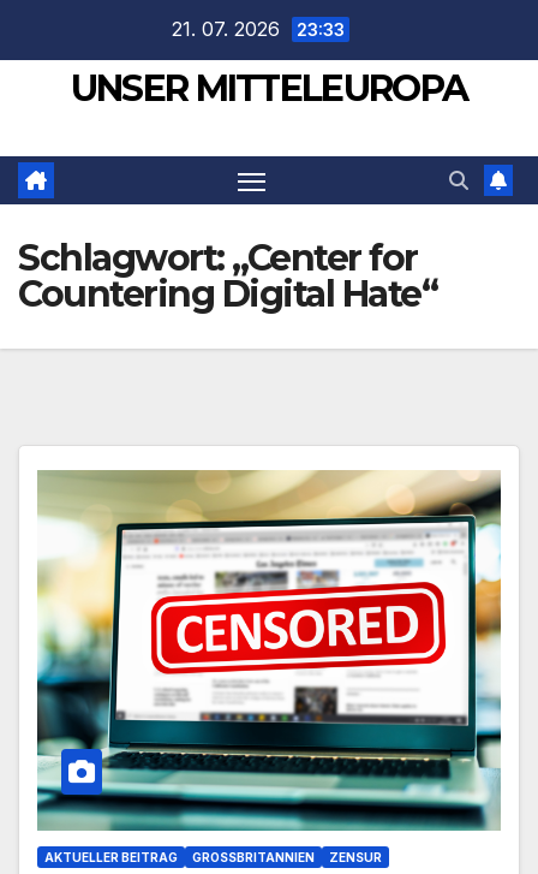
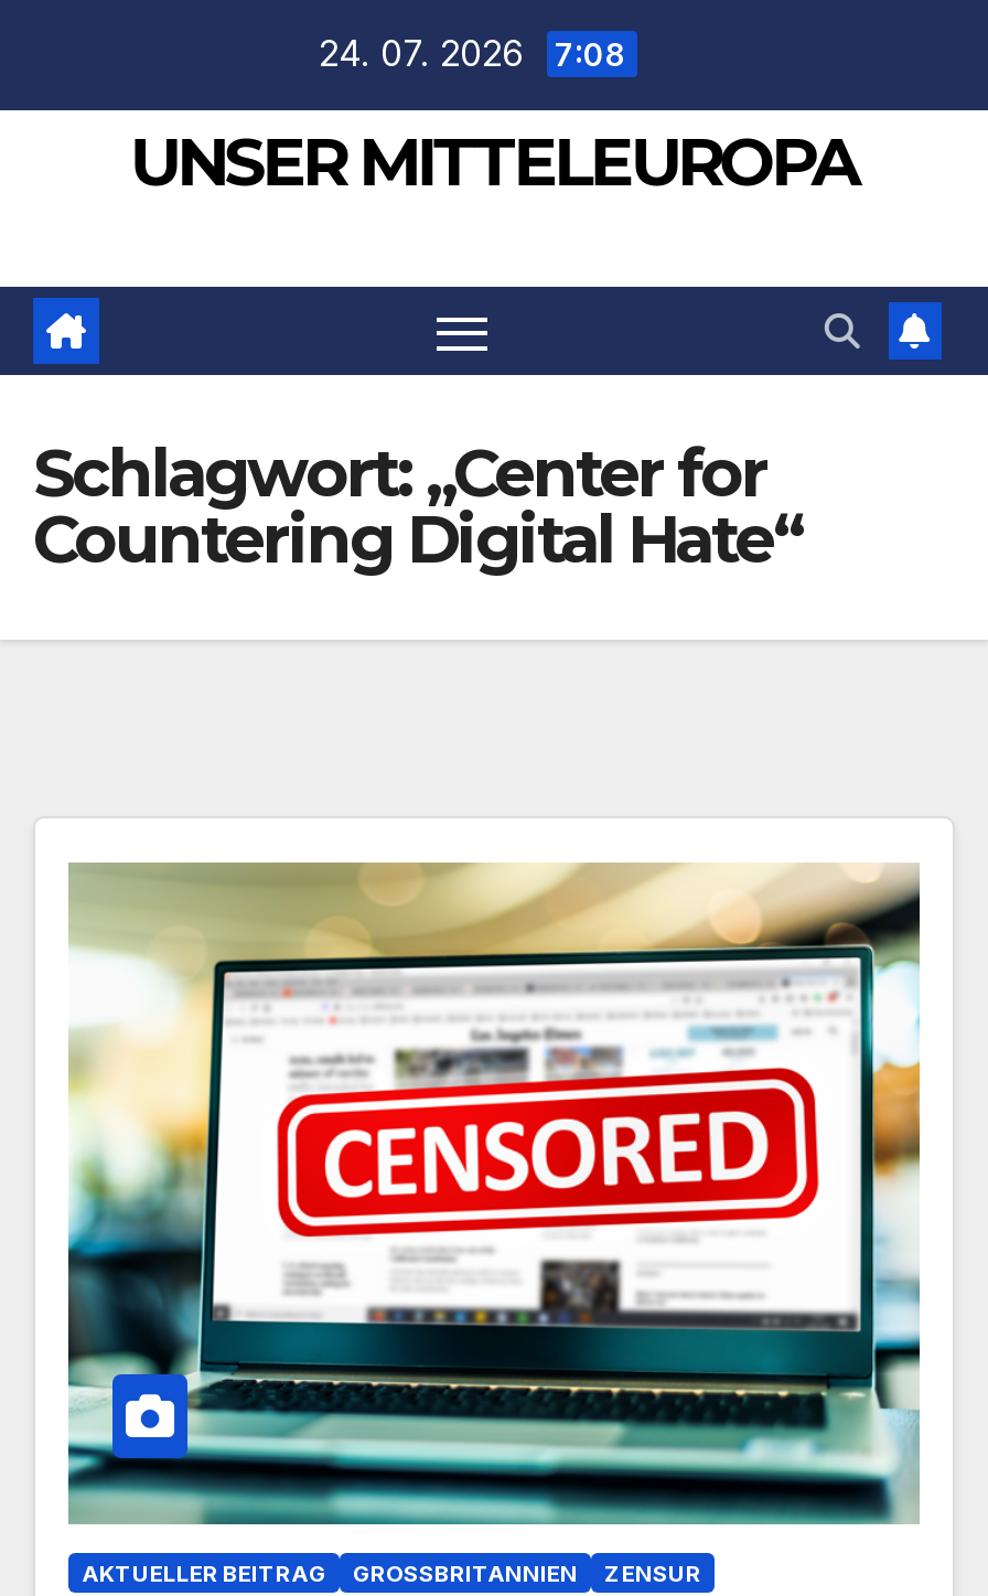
- 21. 07. 2026 23:33
+ 24. 07. 2026 7:08
